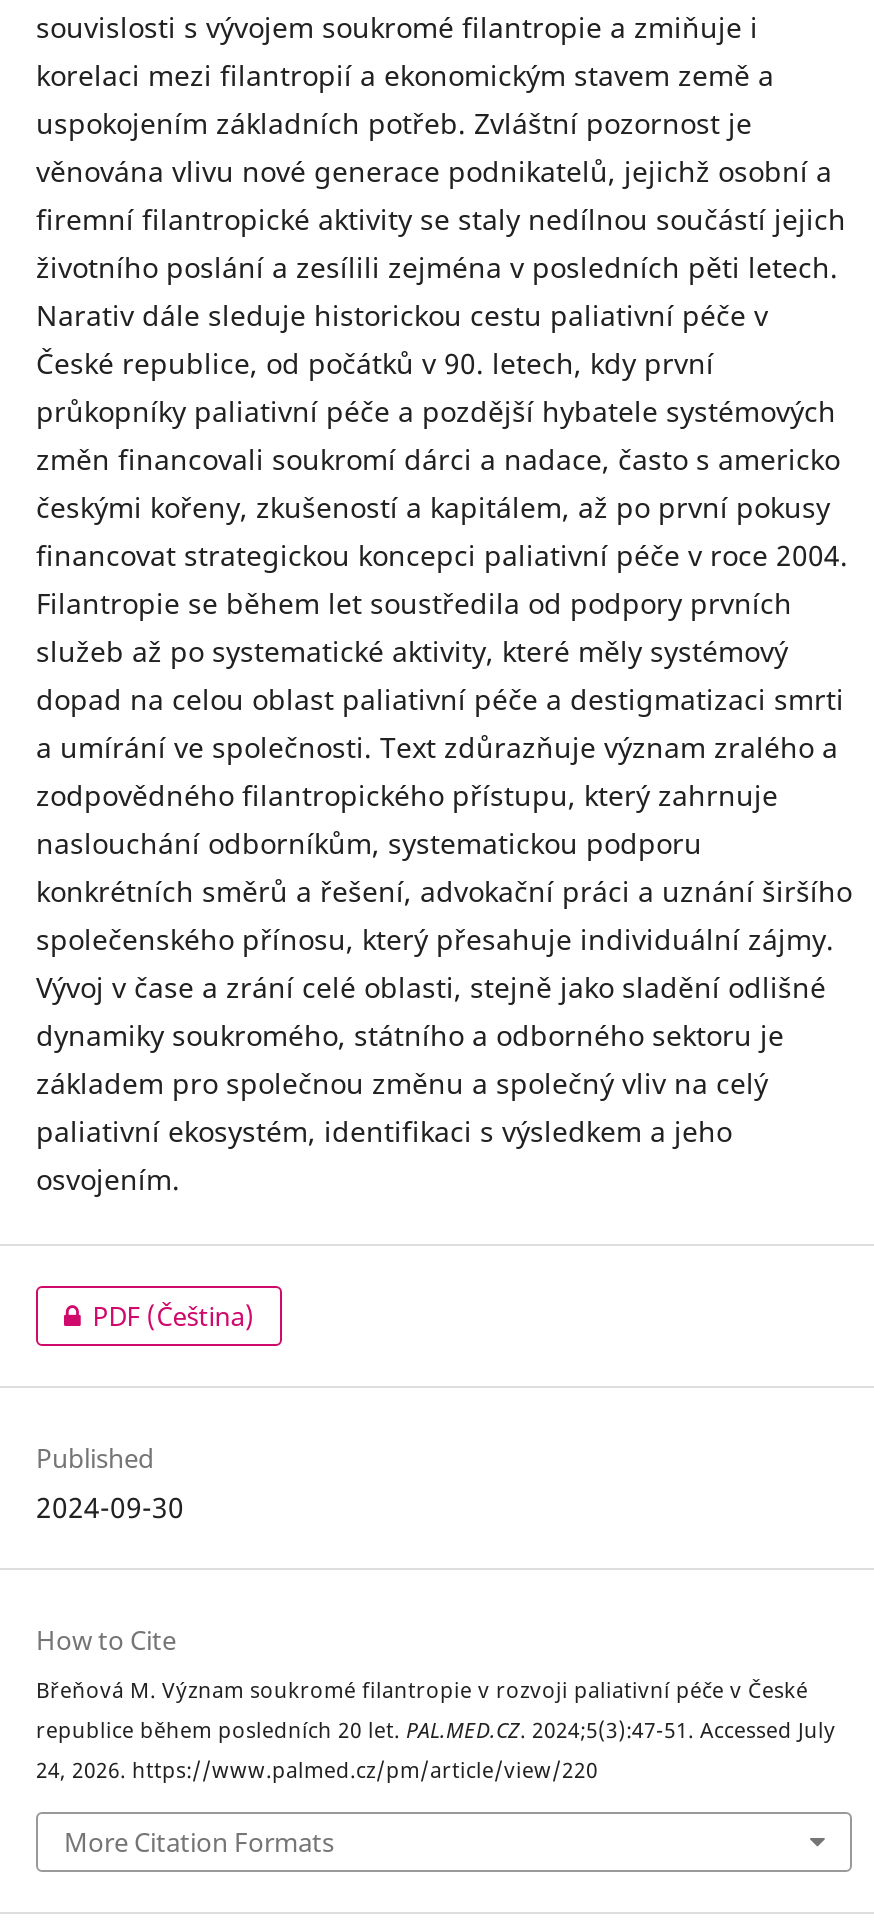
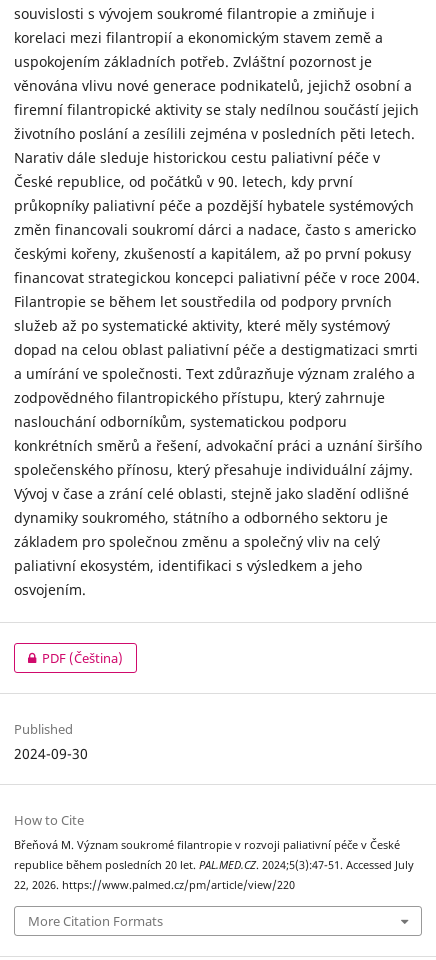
- 24, 2026. https://www.palmed.cz/pm/article/view/220
+ 22, 2026. https://www.palmed.cz/pm/article/view/220
